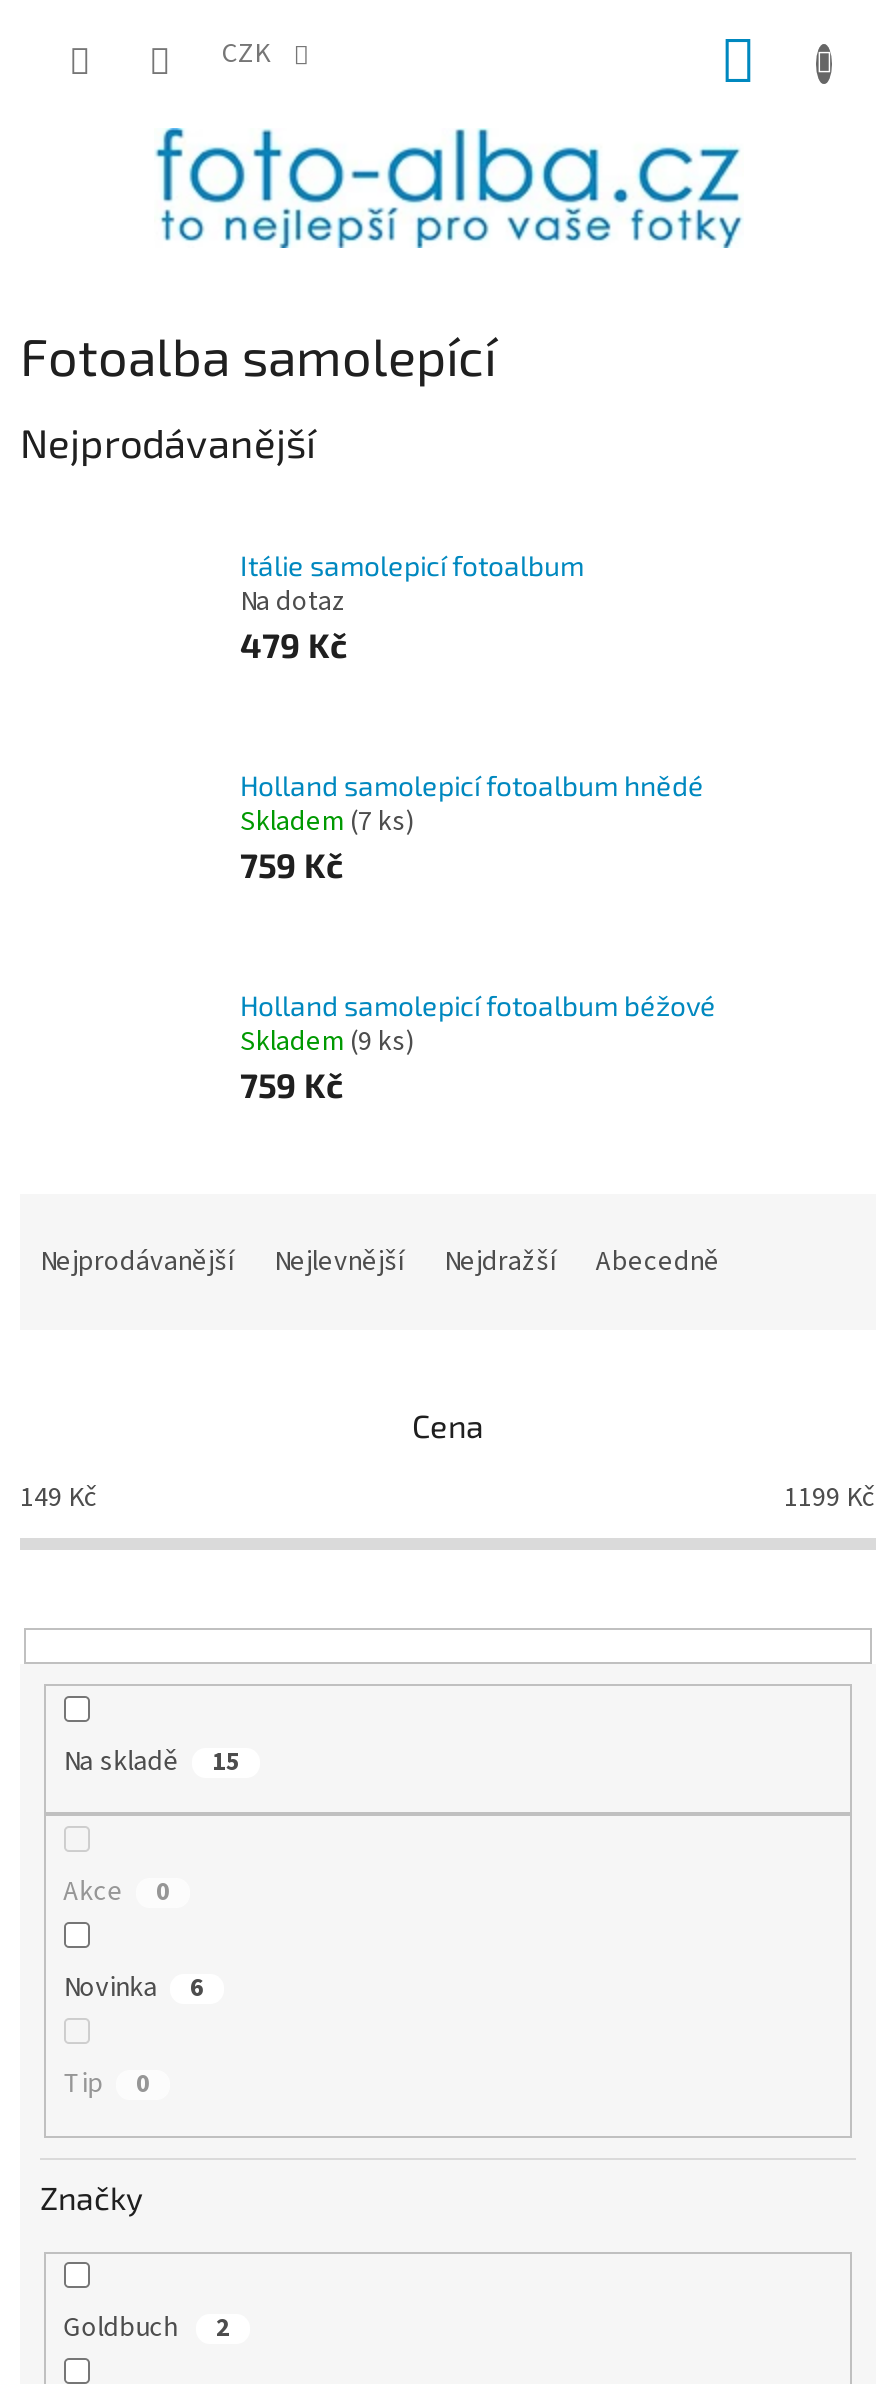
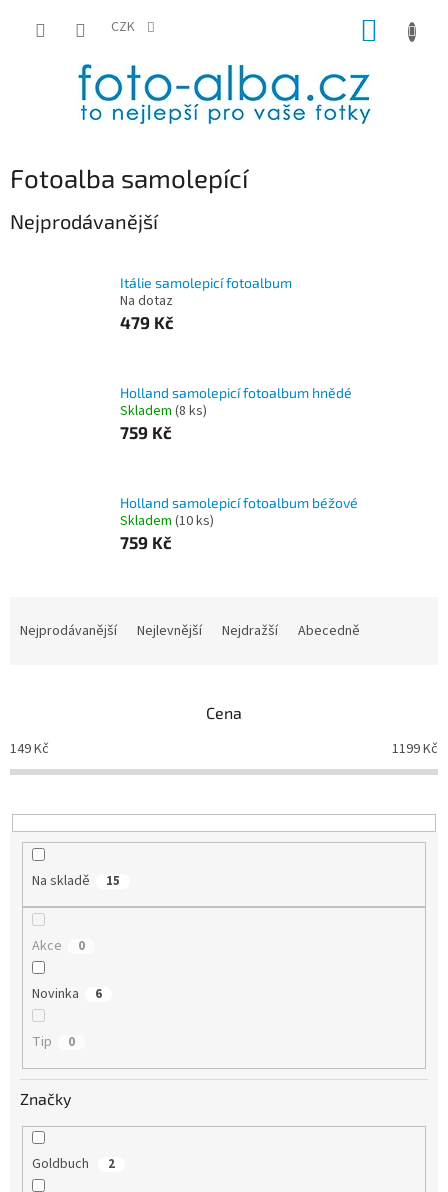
- Skladem (7 ks)
+ Skladem (8 ks)

- Skladem (9 ks)
+ Skladem (10 ks)
